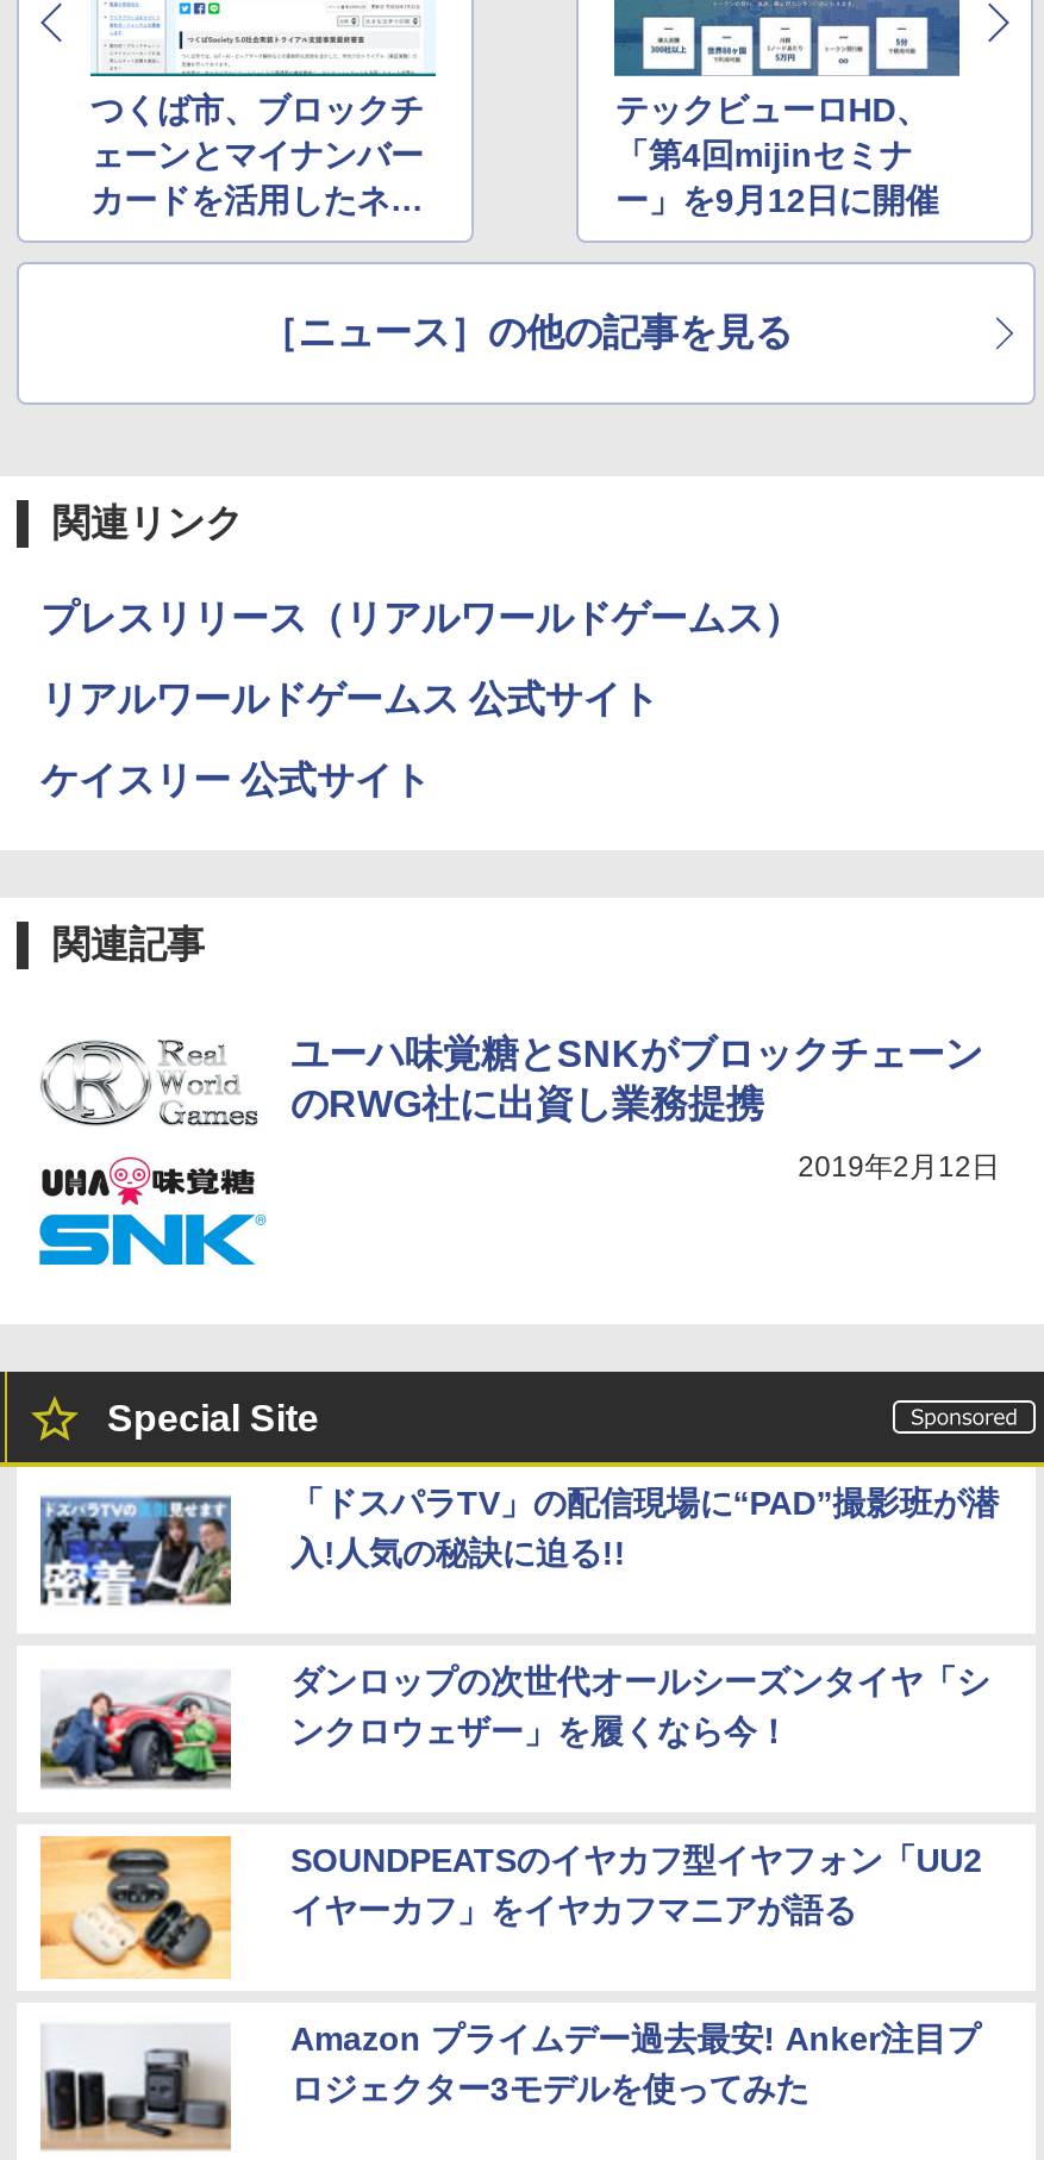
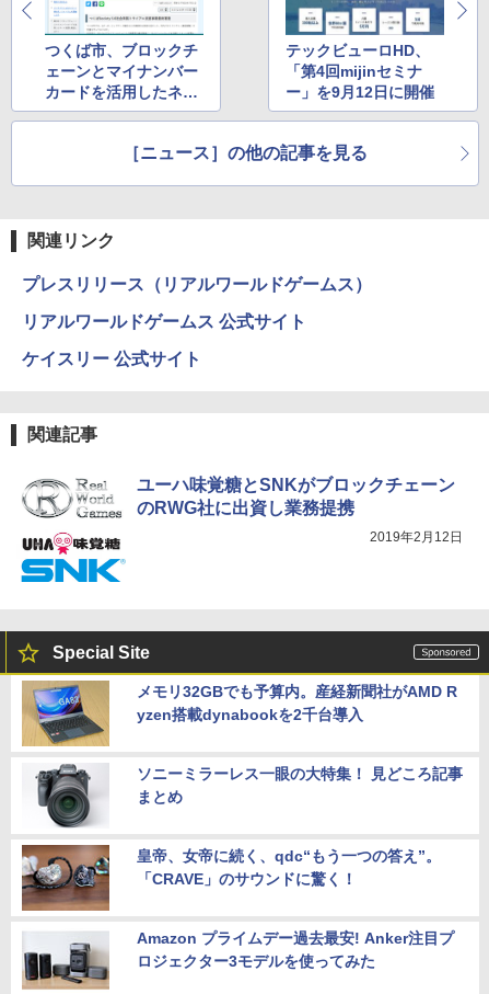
- [image]
- 「ドスパラTV」の配信現場に“PAD”撮影班が潜
- 入!人気の秘訣に迫る!!
+ [image]
+ メモリ32GBでも予算内。産経新聞社がAMD R
+ yzen搭載dynabookを2千台導入

- [image]
- ダンロップの次世代オールシーズンタイヤ「シ
- ンクロウェザー」を履くなら今！
+ [image]
+ ソニーミラーレス一眼の大特集！ 見どころ記事
+ まとめ

- [image]
- SOUNDPEATSのイヤカフ型イヤフォン「UU2
- イヤーカフ」をイヤカフマニアが語る
+ [image]
+ 皇帝、女帝に続く、qdc“もう一つの答え”。
+ 「CRAVE」のサウンドに驚く！
